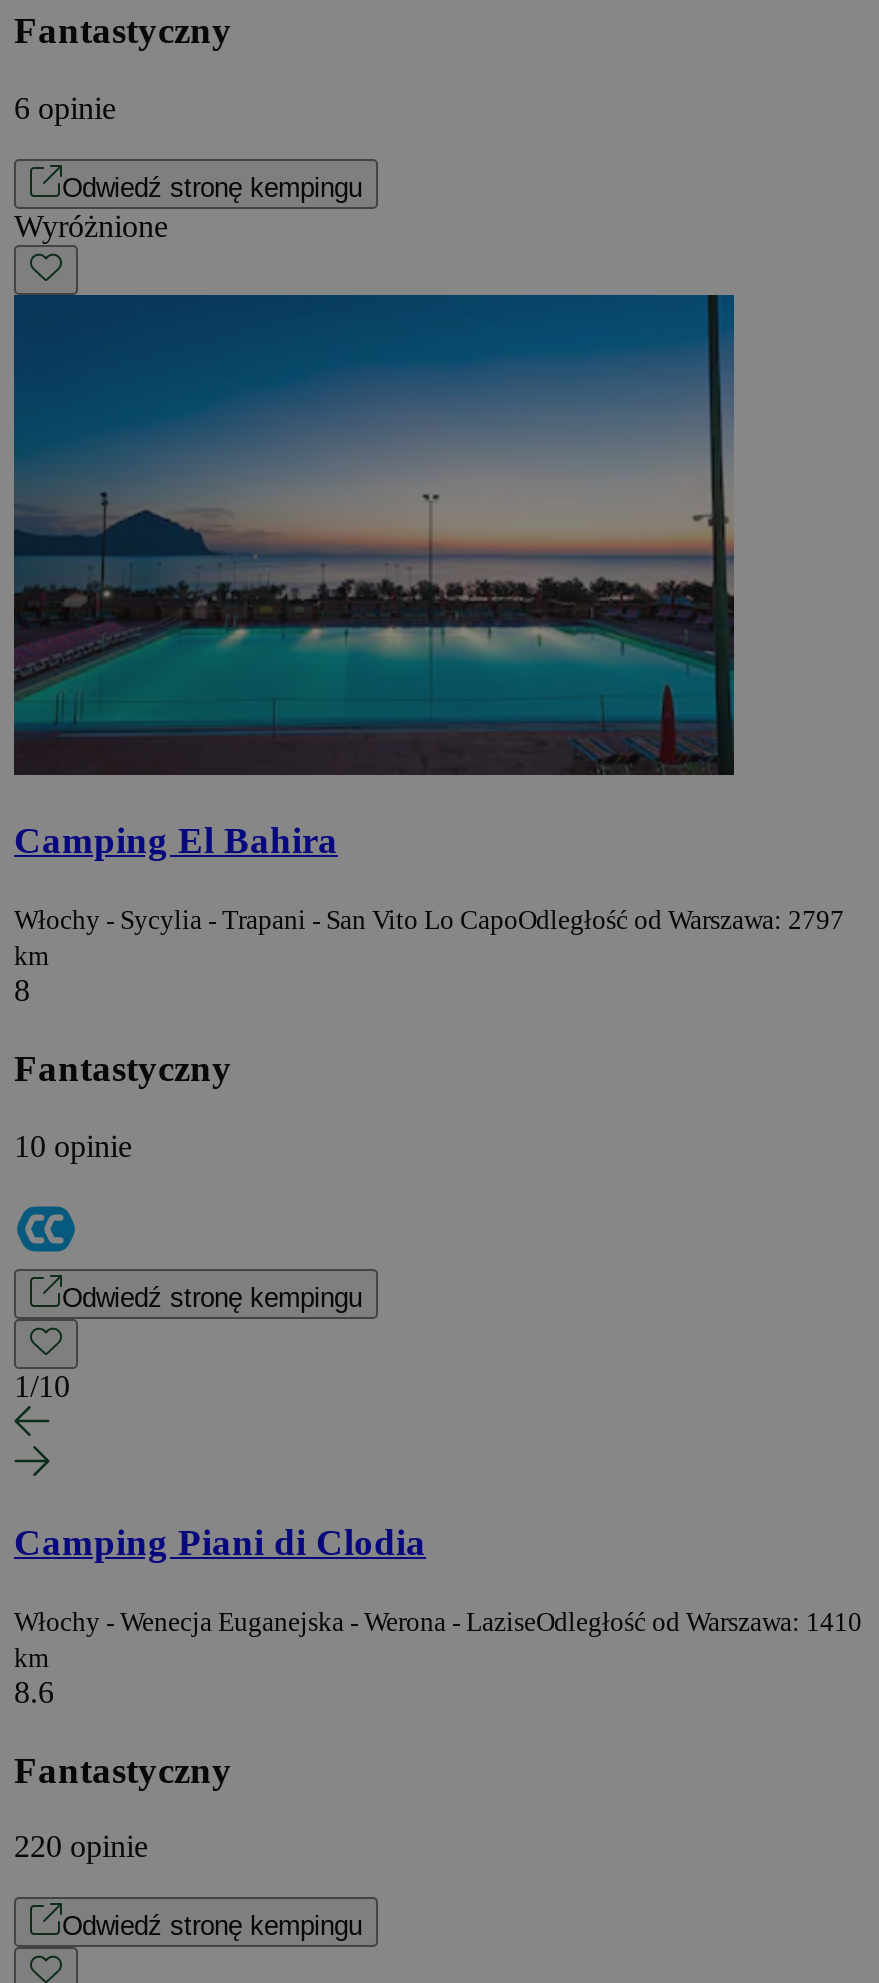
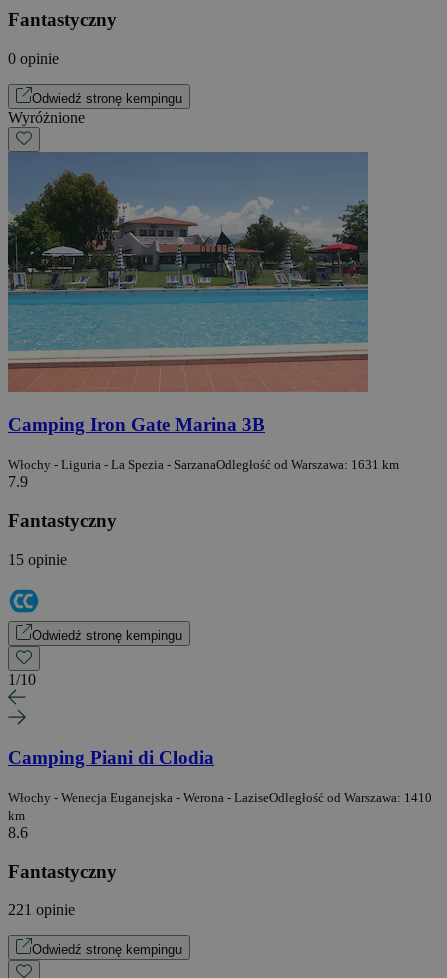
- 6 opinie
+ 0 opinie

- [image]
- Camping El Bahira
+ [image]
+ Camping Iron Gate Marina 3B

- Włochy - Sycylia - Trapani - San Vito Lo CapoOdległość od Warszawa: 2797
- km
- 8
+ Włochy - Liguria - La Spezia - SarzanaOdległość od Warszawa: 1631 km
+ 7.9

- 10 opinie
+ 15 opinie

- 220 opinie
+ 221 opinie
